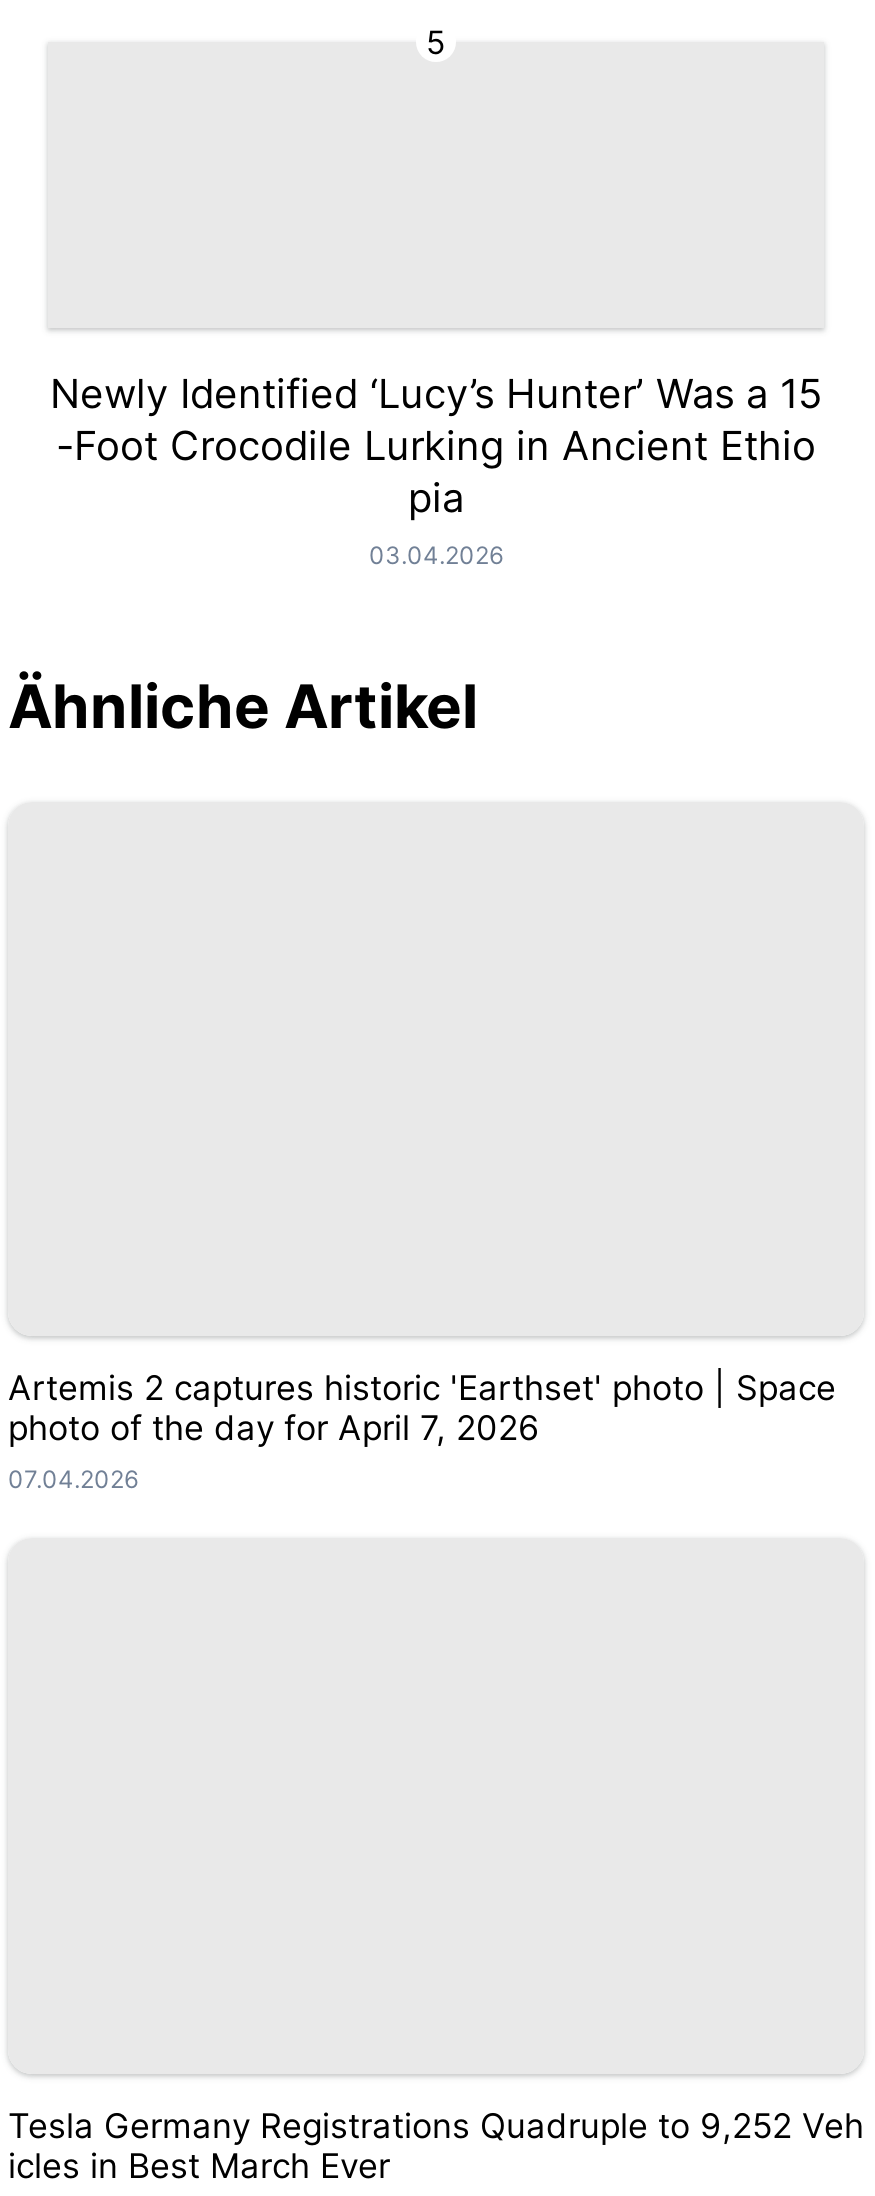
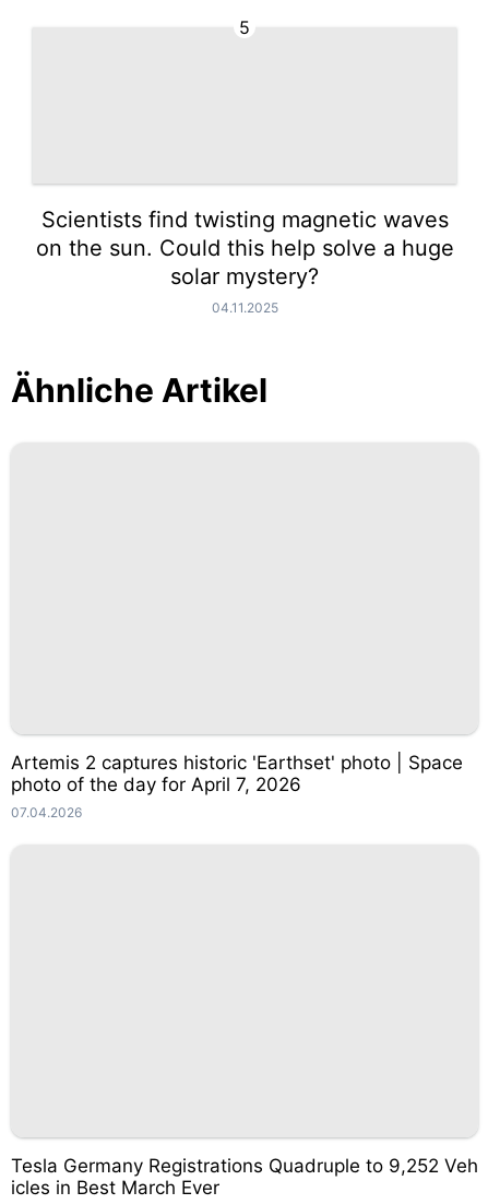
- Newly Identified ‘Lucy’s Hunter’ Was a 15
- -Foot Crocodile Lurking in Ancient Ethio
- pia
- 03.04.2026
+ Scientists find twisting magnetic waves
+ on the sun. Could this help solve a huge
+ solar mystery?
+ 04.11.2025
